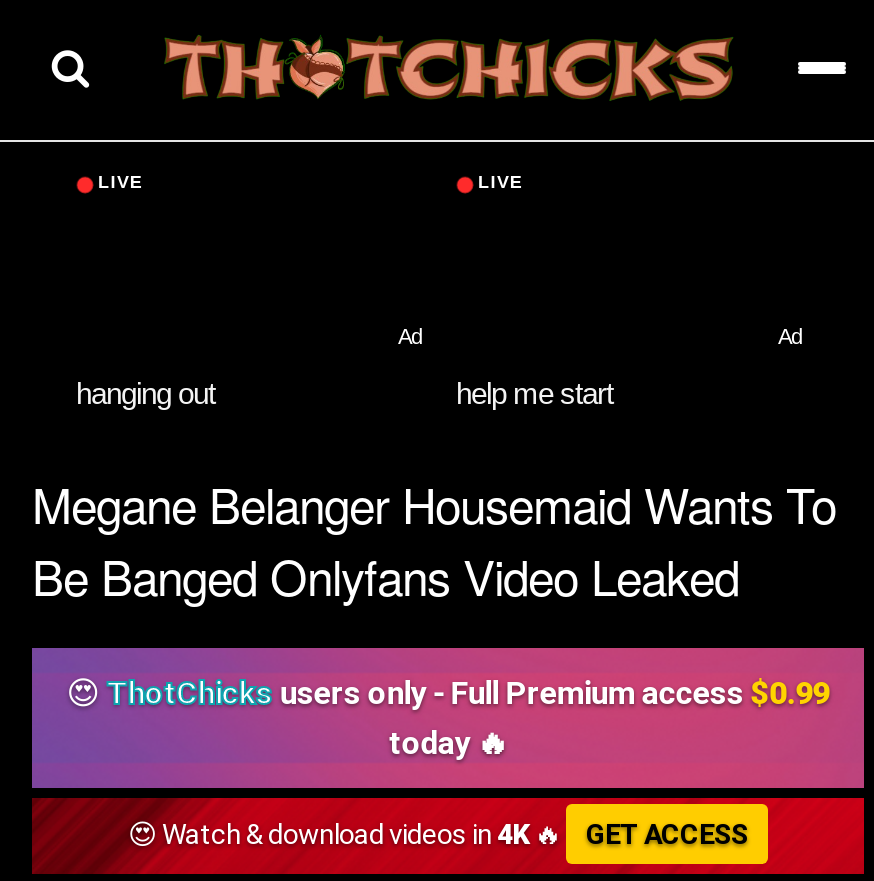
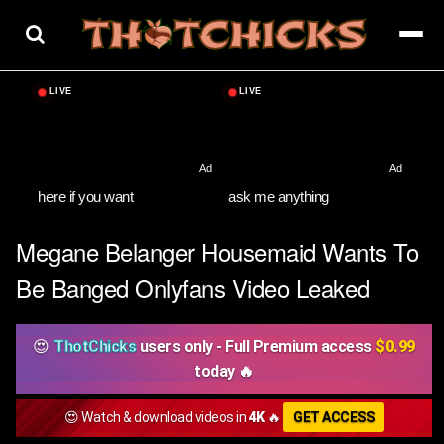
- hanging out
- help me start
+ here if you want
+ ask me anything
